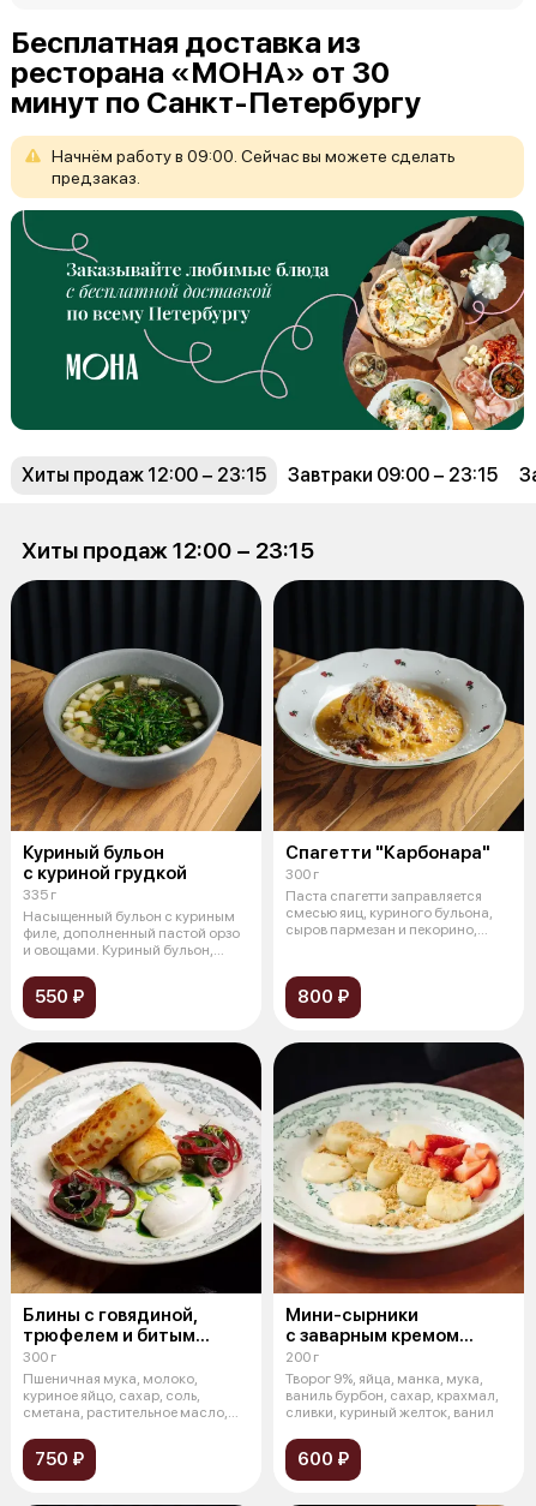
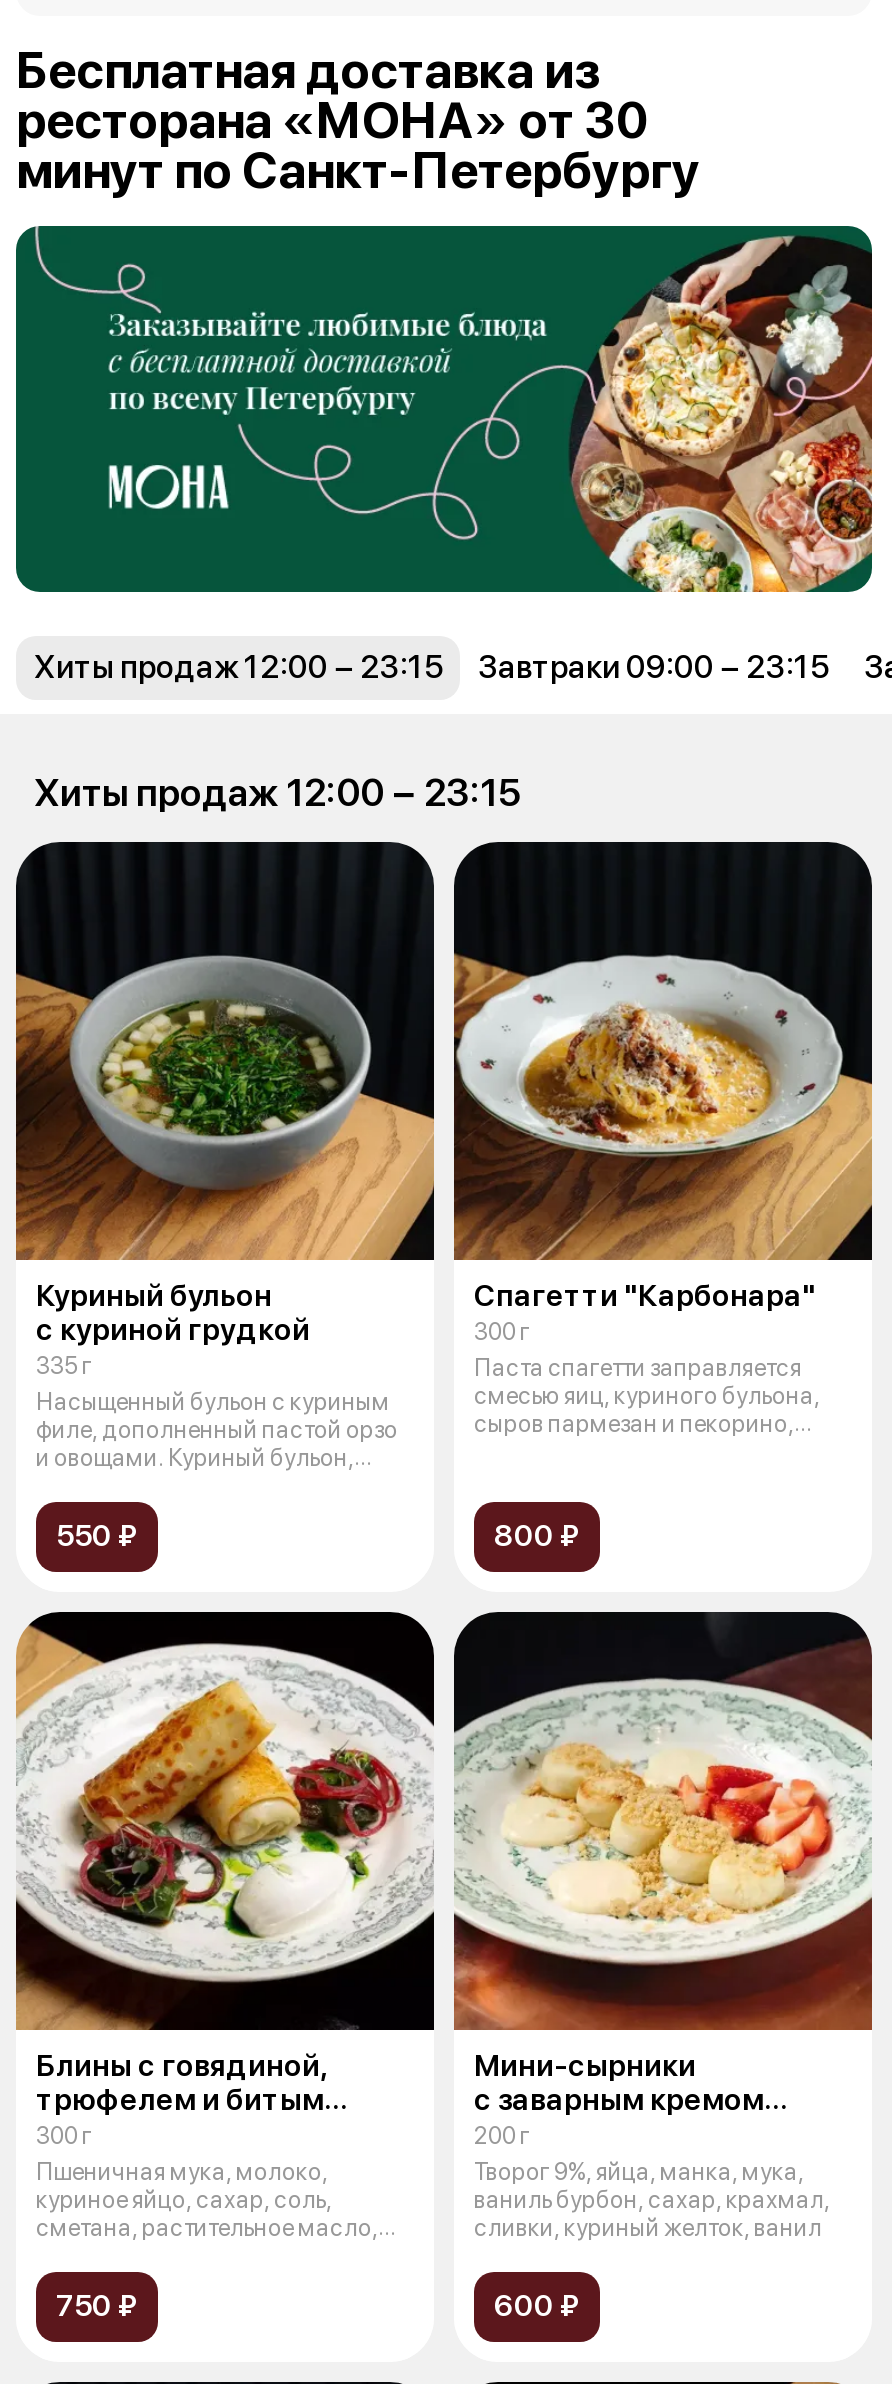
- Начнём работу в 09:00. Сейчас вы можете сделать
- предзаказ.
